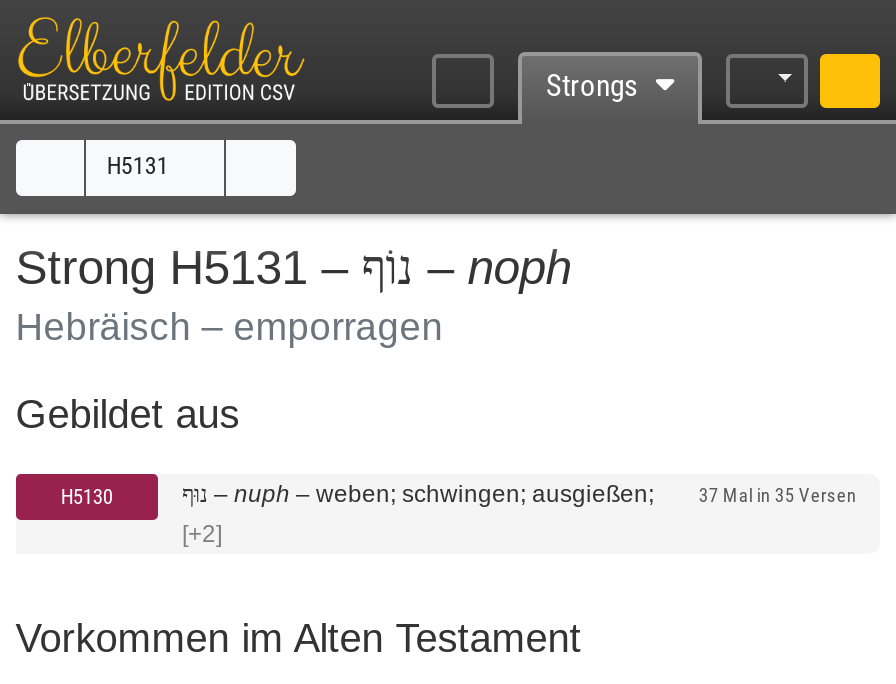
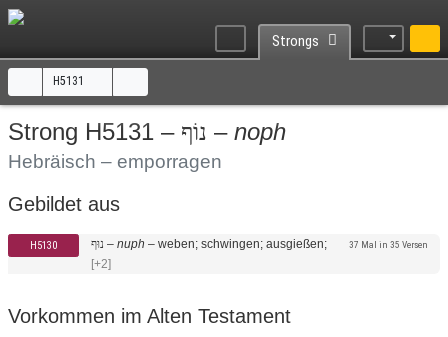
- [image]
